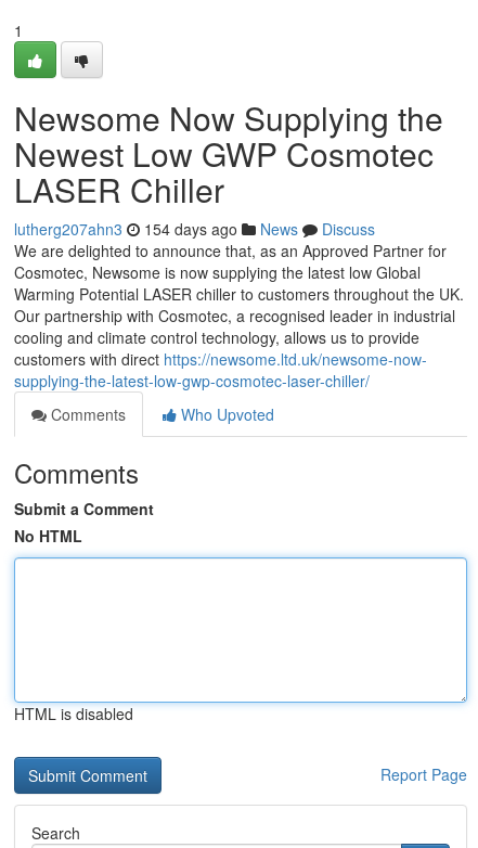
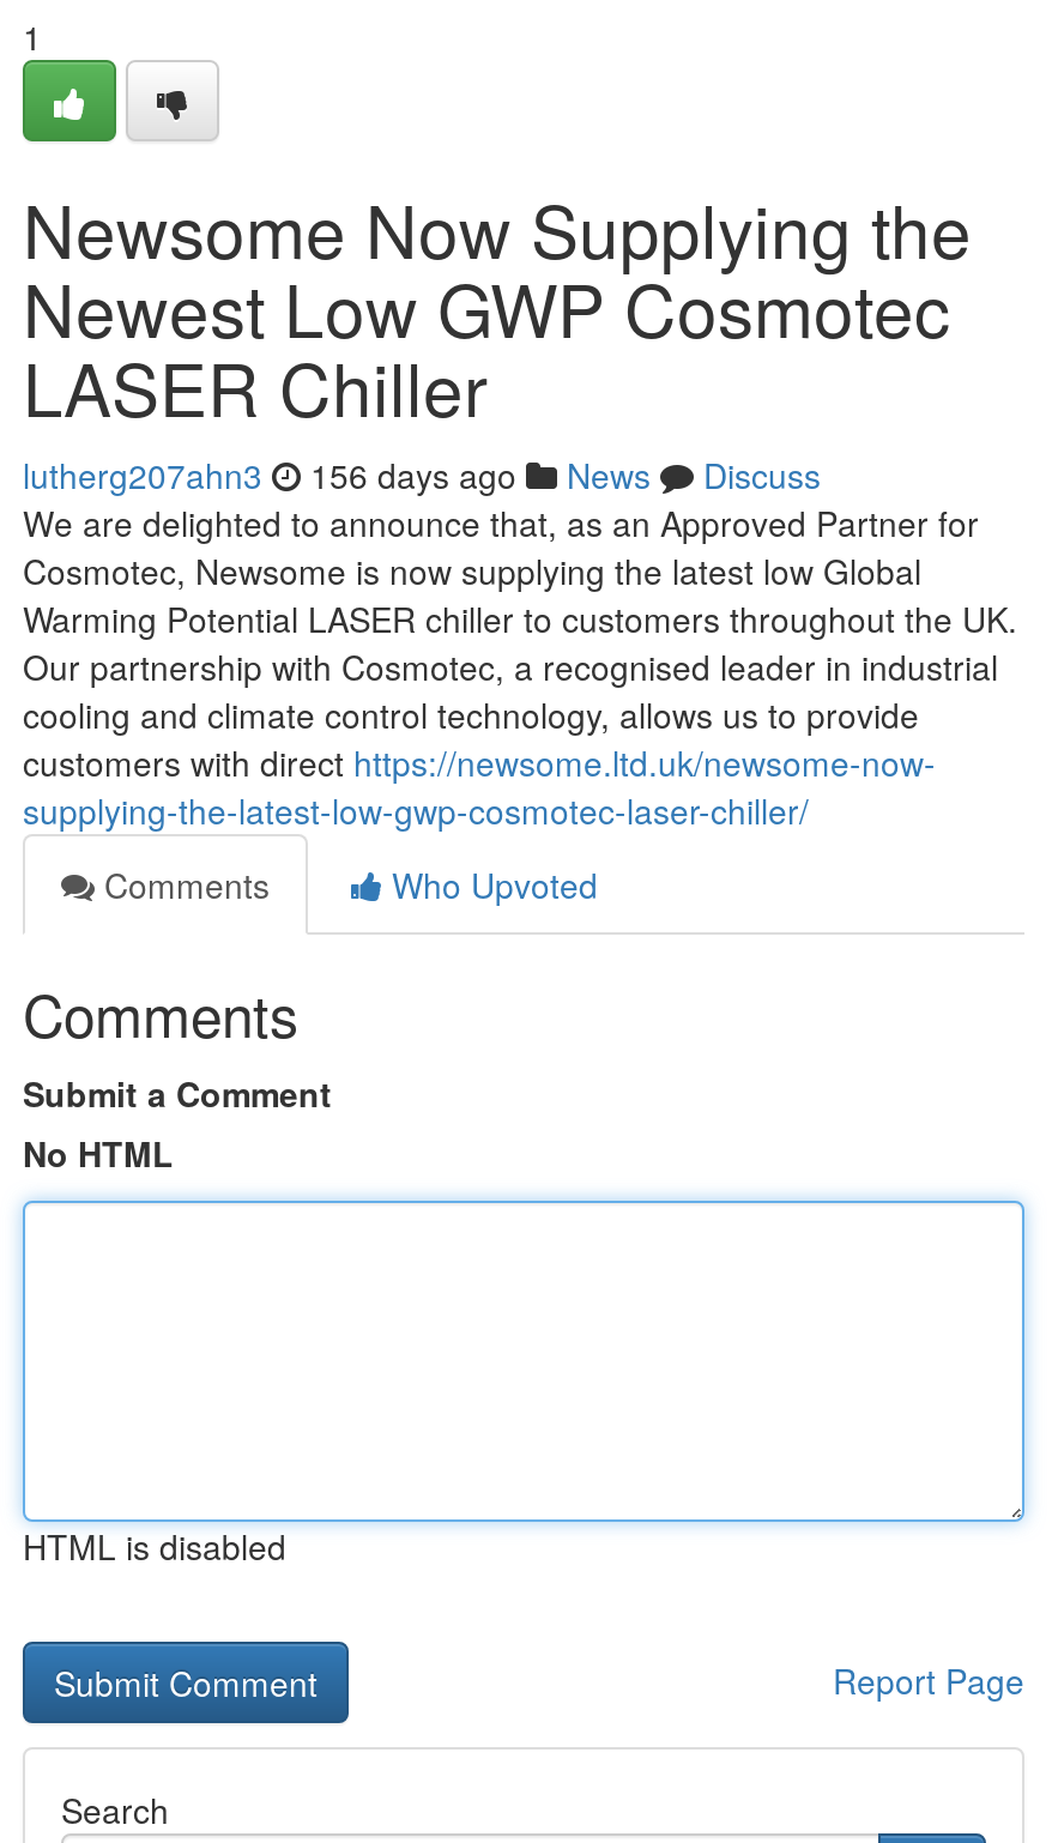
- lutherg207ahn3 154 days ago News Discuss
+ lutherg207ahn3 156 days ago News Discuss
